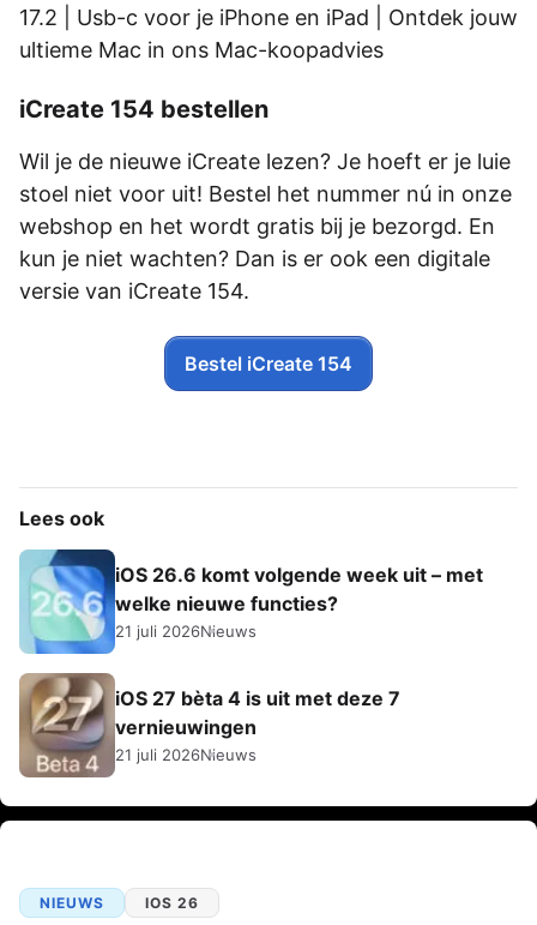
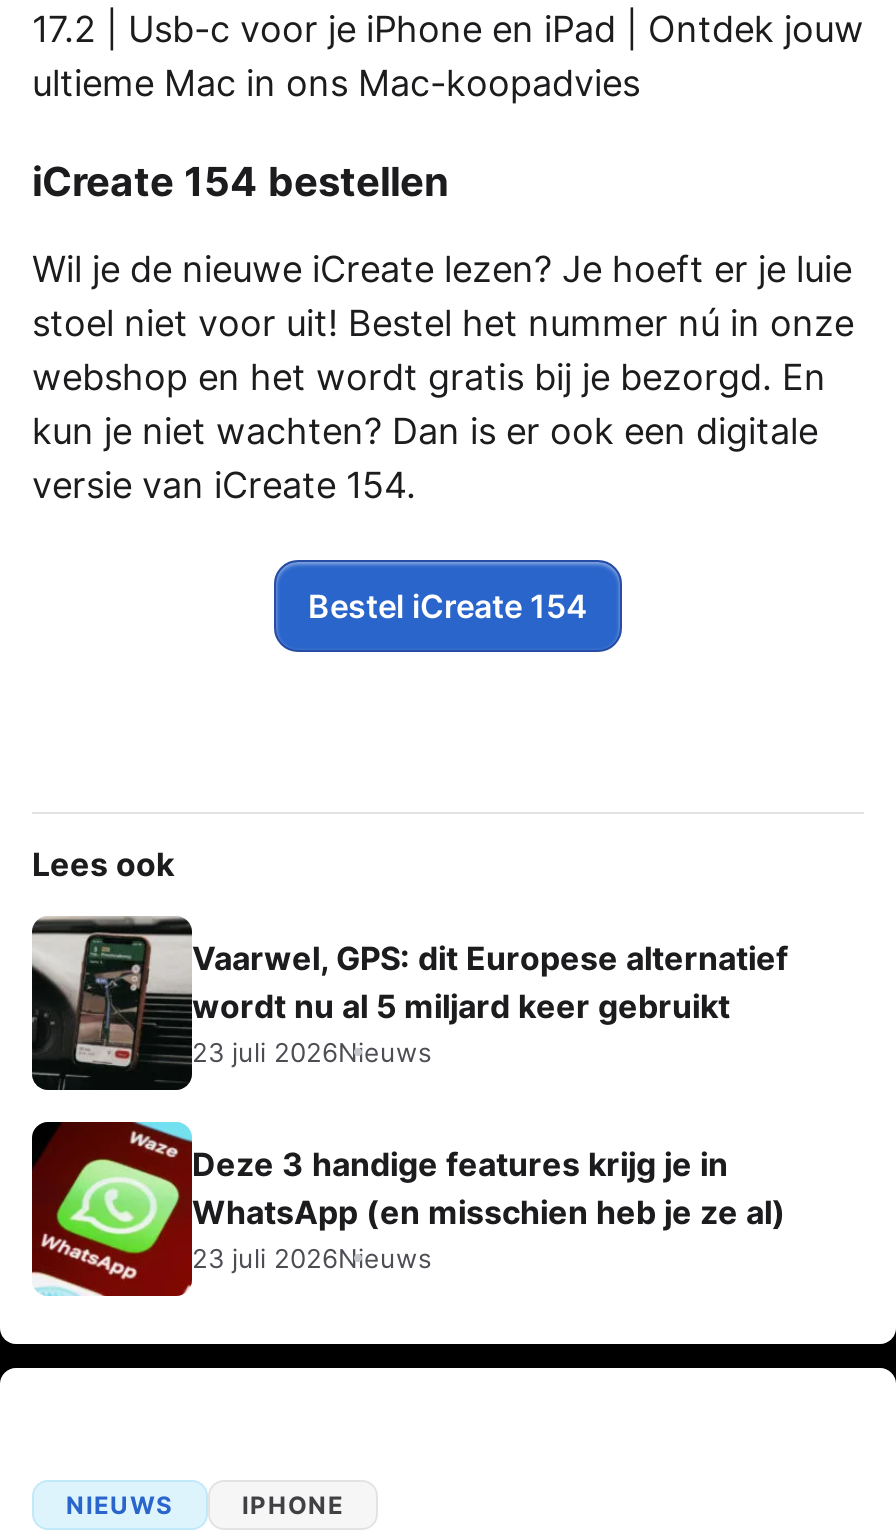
- [image]
- iOS 26.6 komt volgende week uit – met
- welke nieuwe functies?
- 21 juli 2026Nieuws
+ [image]
+ Vaarwel, GPS: dit Europese alternatief
+ wordt nu al 5 miljard keer gebruikt
+ 23 juli 2026Nieuws

- [image]
- iOS 27 bèta 4 is uit met deze 7
- vernieuwingen
- 21 juli 2026Nieuws
+ [image]
+ Deze 3 handige features krijg je in
+ WhatsApp (en misschien heb je ze al)
+ 23 juli 2026Nieuws

- IOS 26
+ IPHONE
